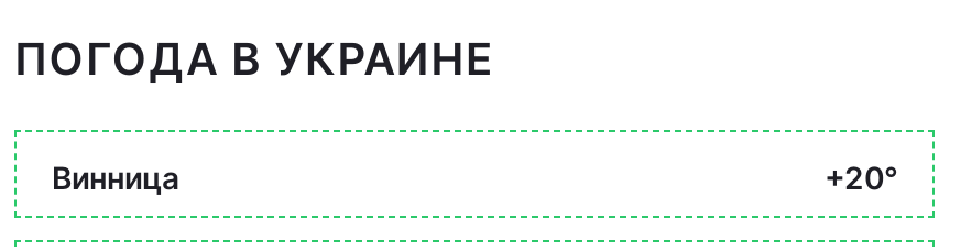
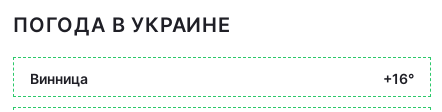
- +20°
+ +16°
